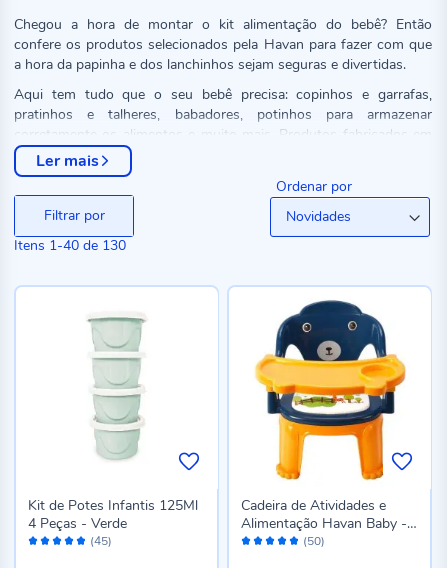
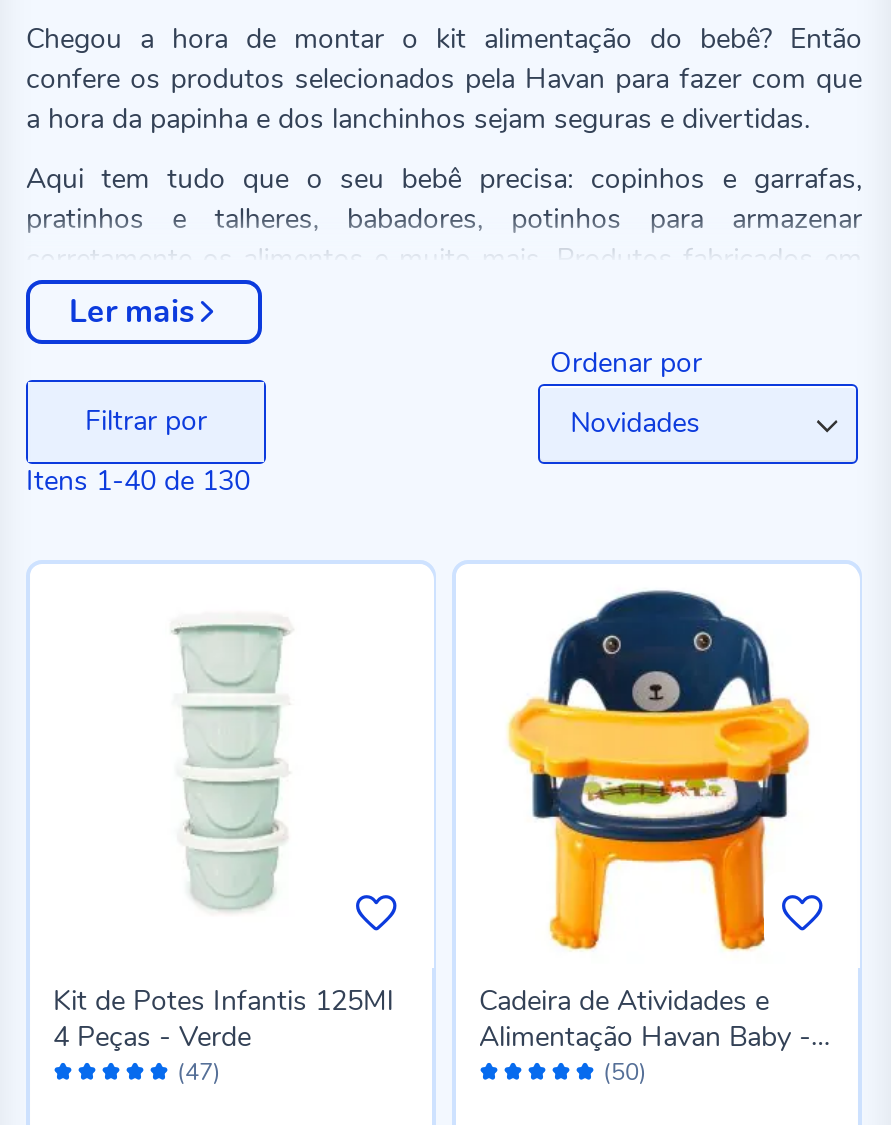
- (45)
+ (47)
